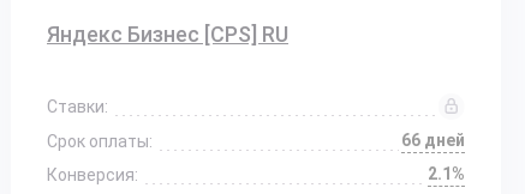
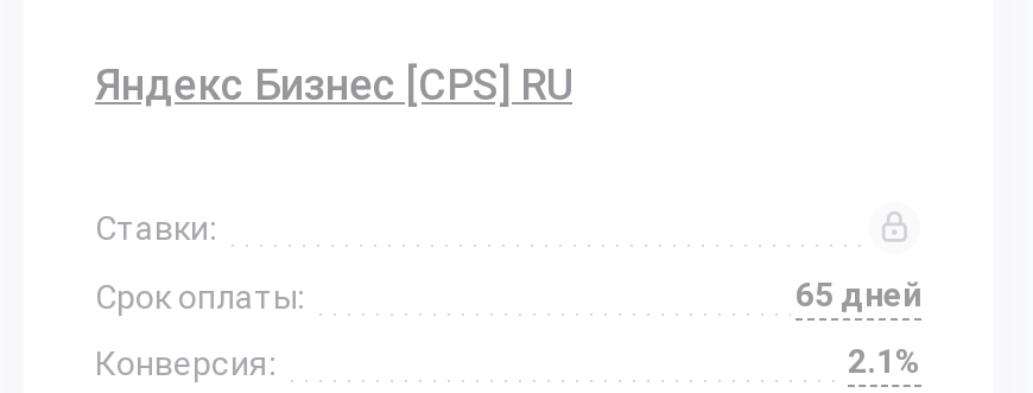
- 66 дней
+ 65 дней
